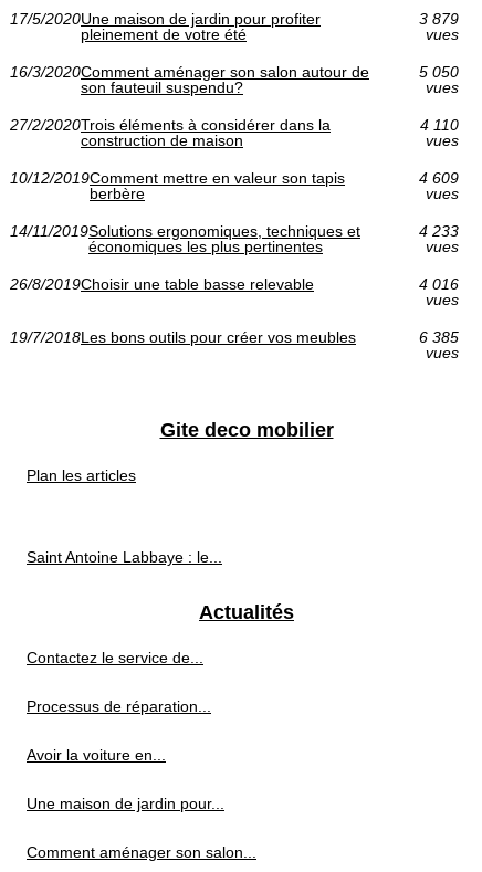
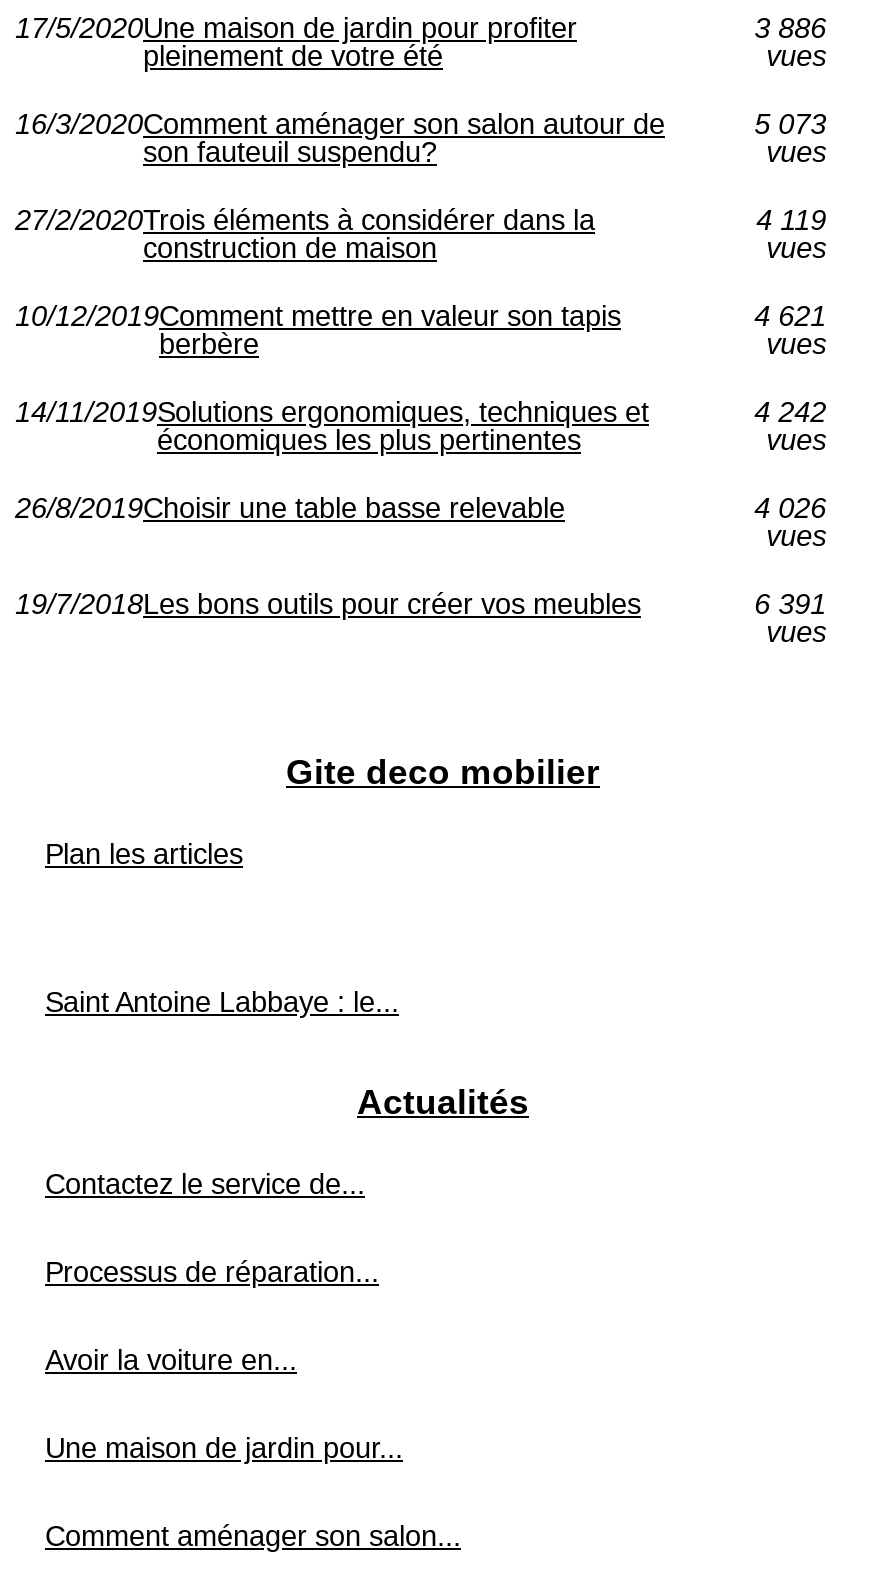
- 3 879
+ 3 886

- 5 050
+ 5 073

- 4 110
+ 4 119

- 4 609
+ 4 621

- 4 233
+ 4 242

- 4 016
+ 4 026

- 6 385
+ 6 391
